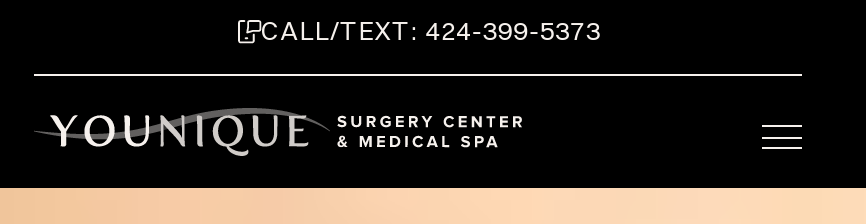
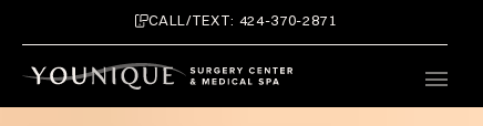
- CALL/TEXT: 424-399-5373
+ CALL/TEXT: 424-370-2871
